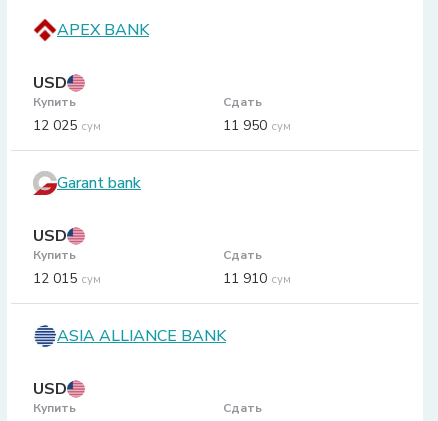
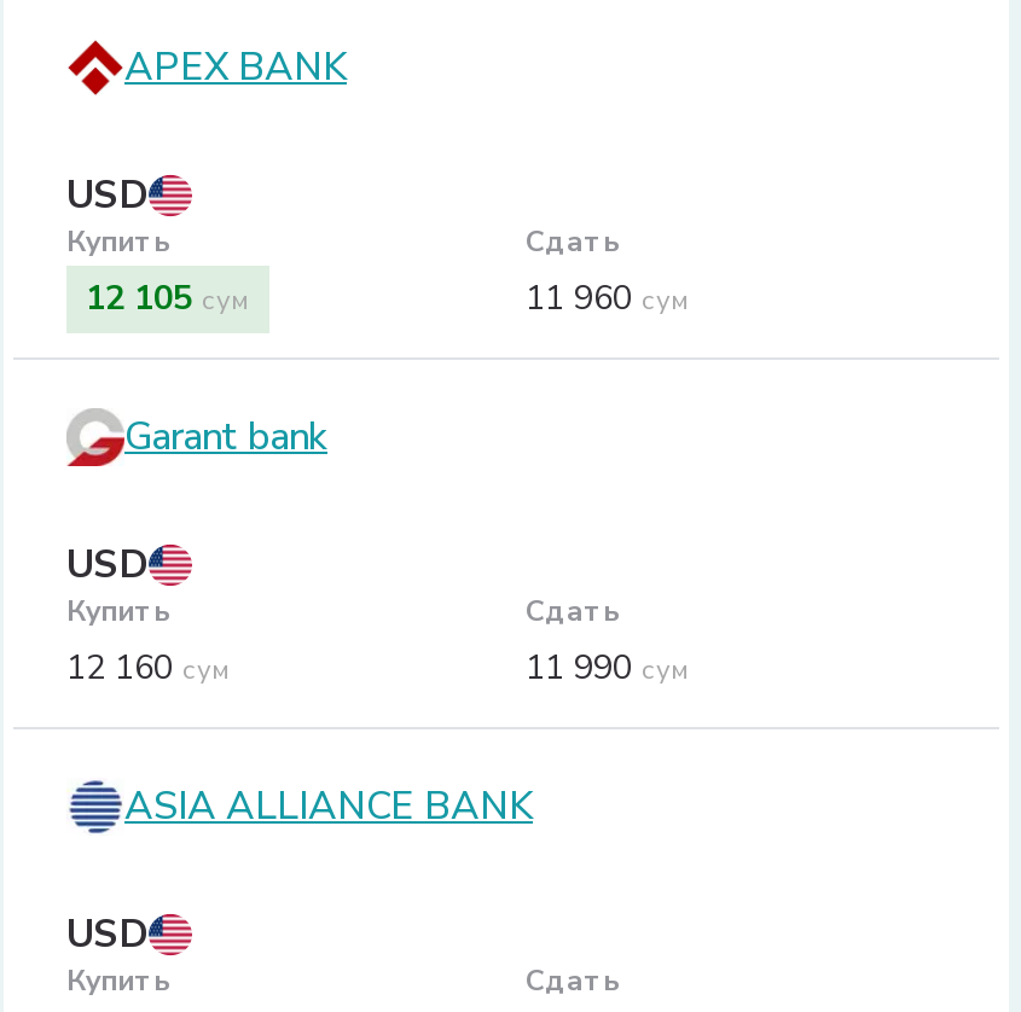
- 12 025 сум
+ 12 105 сум

- 11 950 сум
+ 11 960 сум

- 12 015 сум
+ 12 160 сум

- 11 910 сум
+ 11 990 сум
